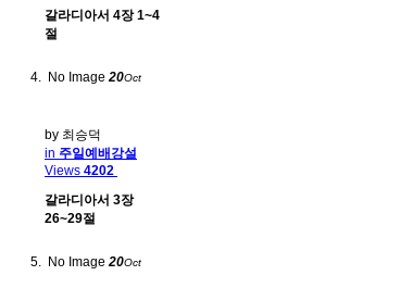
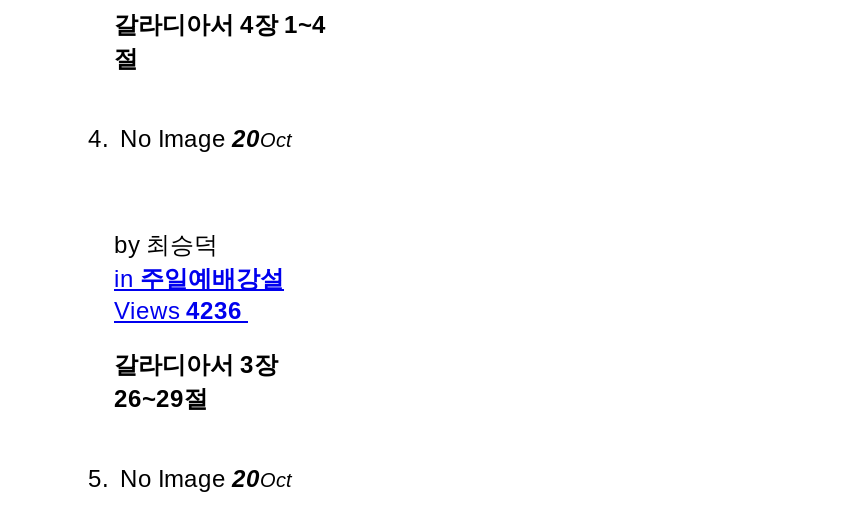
- Views 4202
+ Views 4236
